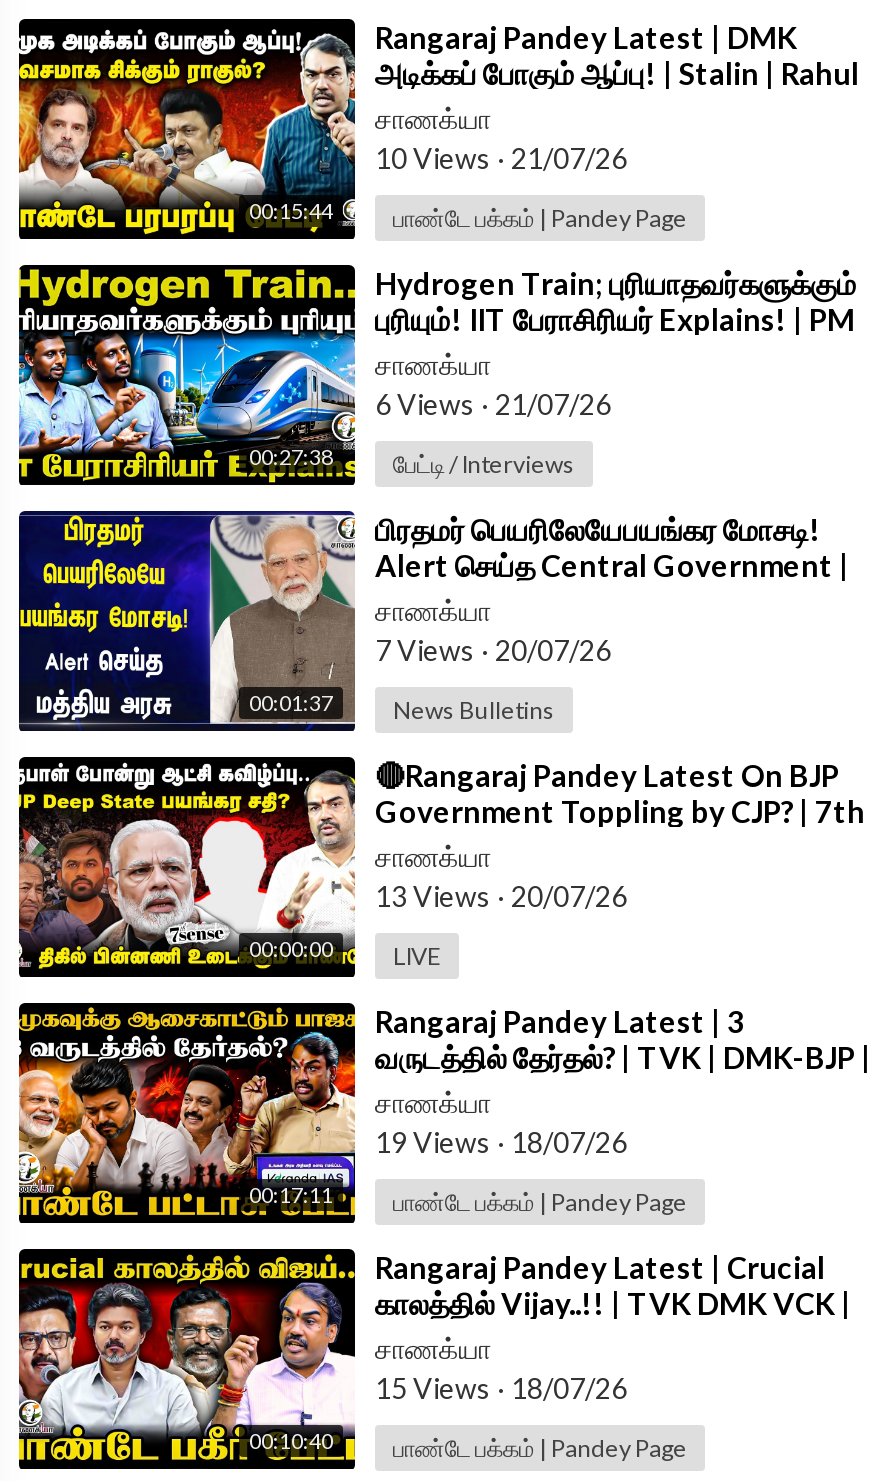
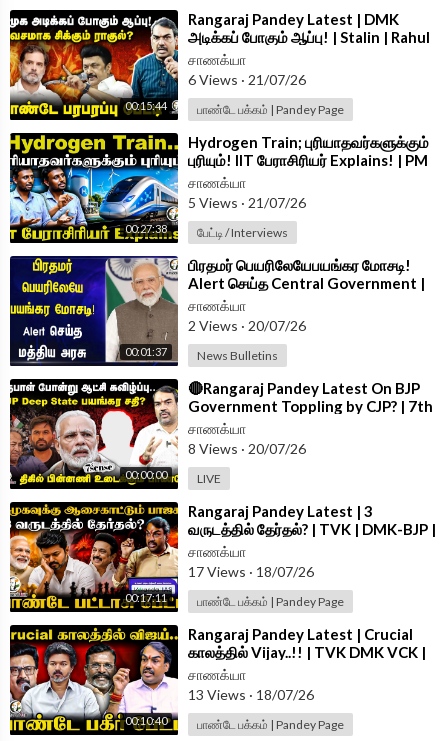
- 10 Views · 21/07/26
+ 6 Views · 21/07/26

- 6 Views · 21/07/26
+ 5 Views · 21/07/26

- 7 Views · 20/07/26
+ 2 Views · 20/07/26

- 13 Views · 20/07/26
+ 8 Views · 20/07/26

- 19 Views · 18/07/26
+ 17 Views · 18/07/26

- 15 Views · 18/07/26
+ 13 Views · 18/07/26
